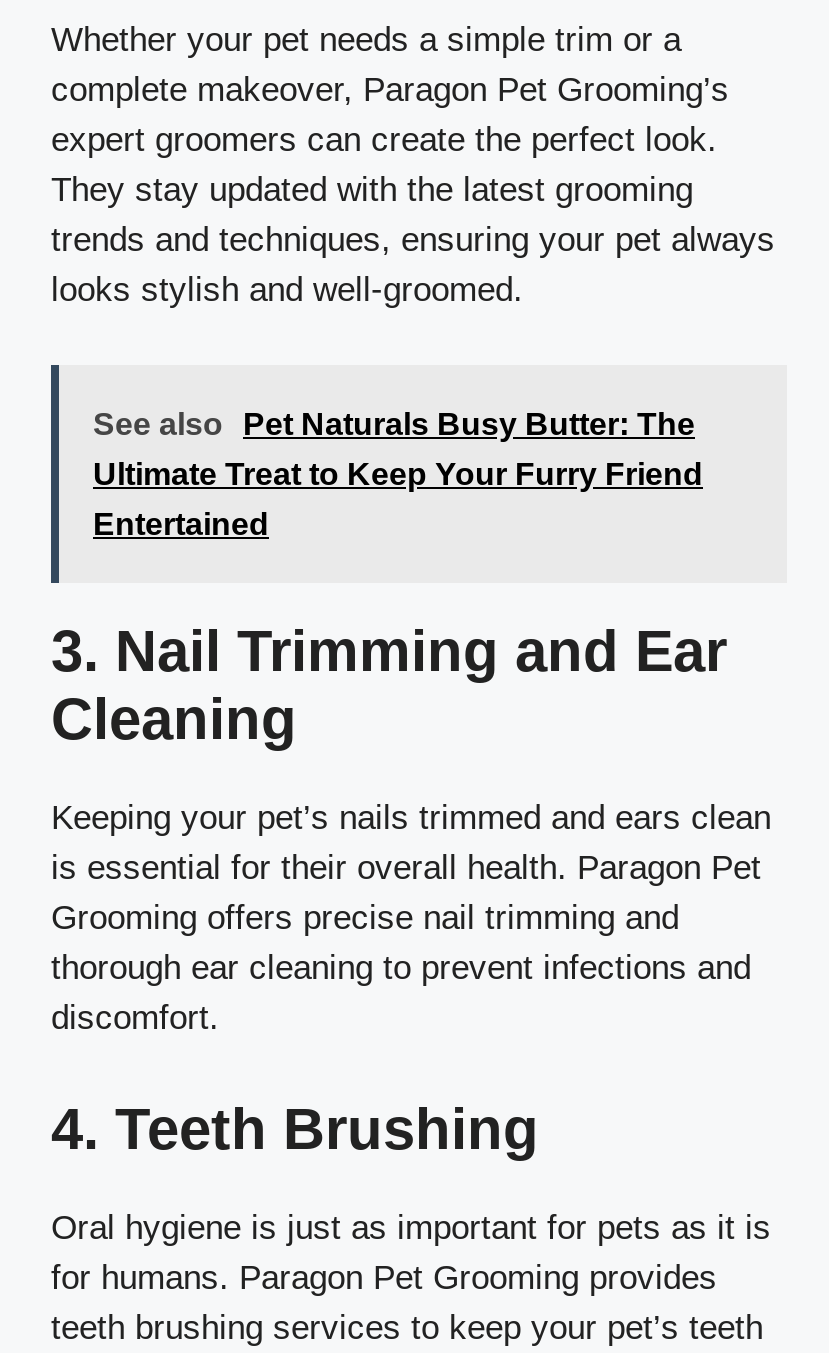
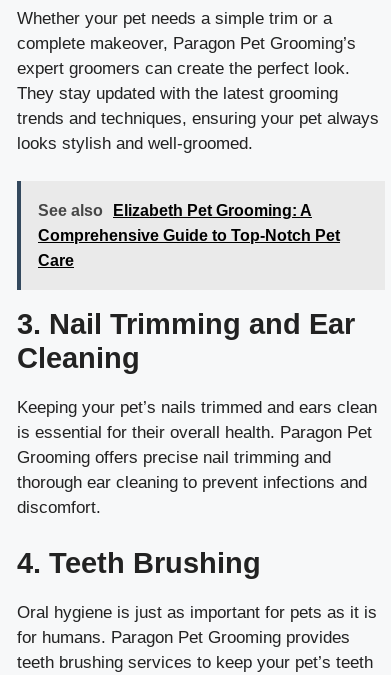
- See also Pet Naturals Busy Butter: The
+ See also Elizabeth Pet Grooming: A

- Ultimate Treat to Keep Your Furry Friend
+ Comprehensive Guide to Top-Notch Pet

- Entertained
+ Care
